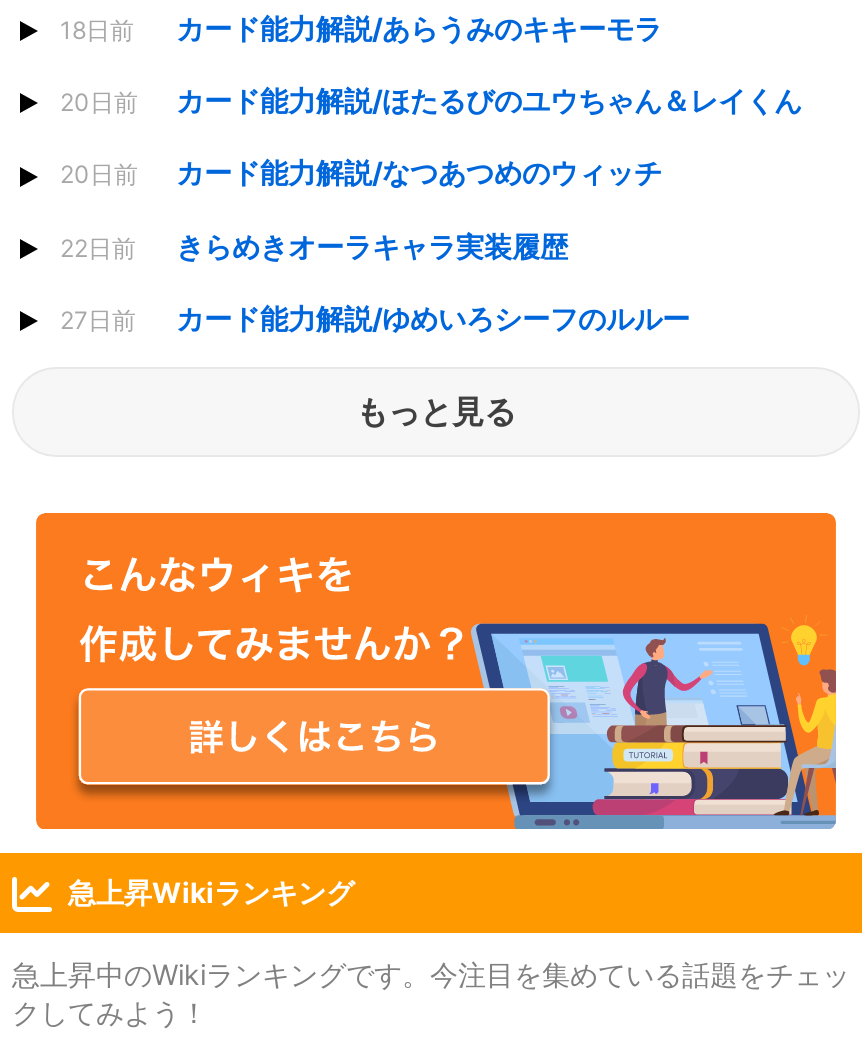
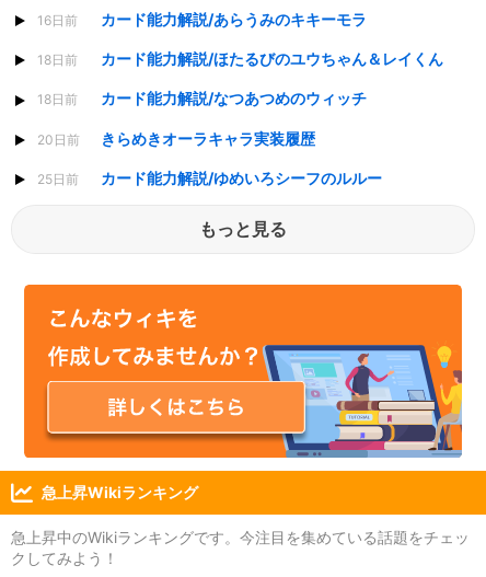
- 18日前 カード能力解説/あらうみのキキーモラ
+ 16日前 カード能力解説/あらうみのキキーモラ

- 20日前 カード能力解説/ほたるびのユウちゃん＆レイくん
+ 18日前 カード能力解説/ほたるびのユウちゃん＆レイくん

- 20日前 カード能力解説/なつあつめのウィッチ
+ 18日前 カード能力解説/なつあつめのウィッチ

- 22日前 きらめきオーラキャラ実装履歴
+ 20日前 きらめきオーラキャラ実装履歴

- 27日前 カード能力解説/ゆめいろシーフのルルー
+ 25日前 カード能力解説/ゆめいろシーフのルルー
